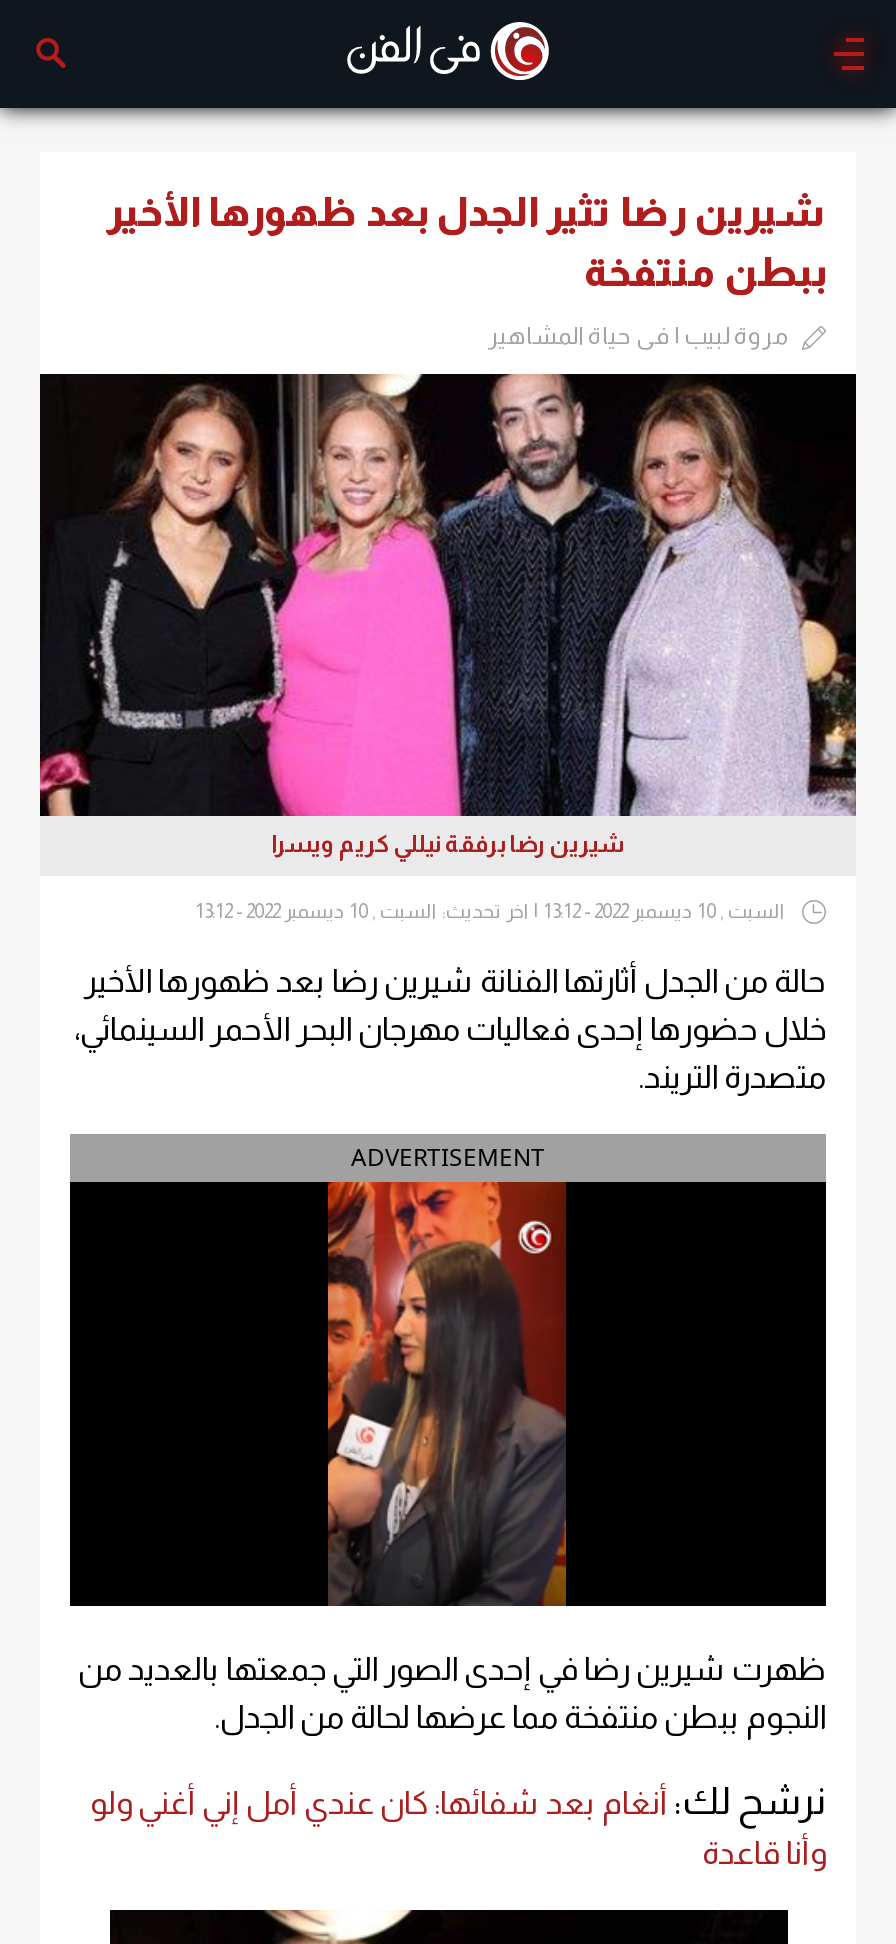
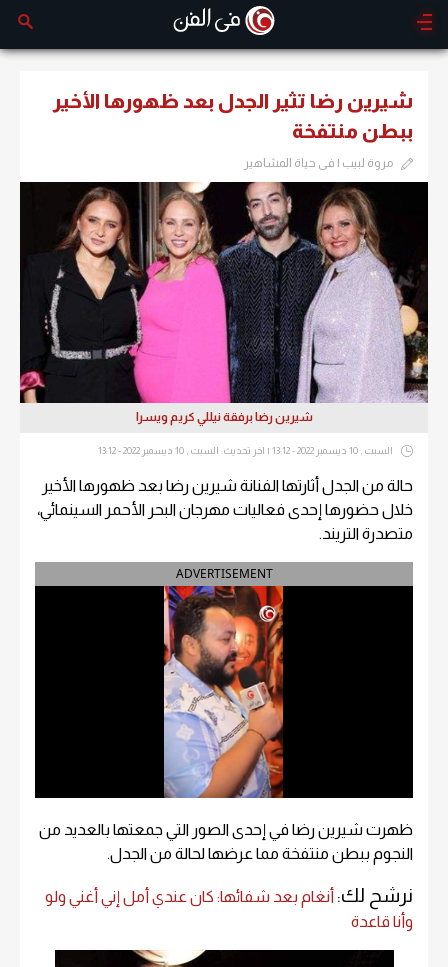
- [image]
+ [image]
